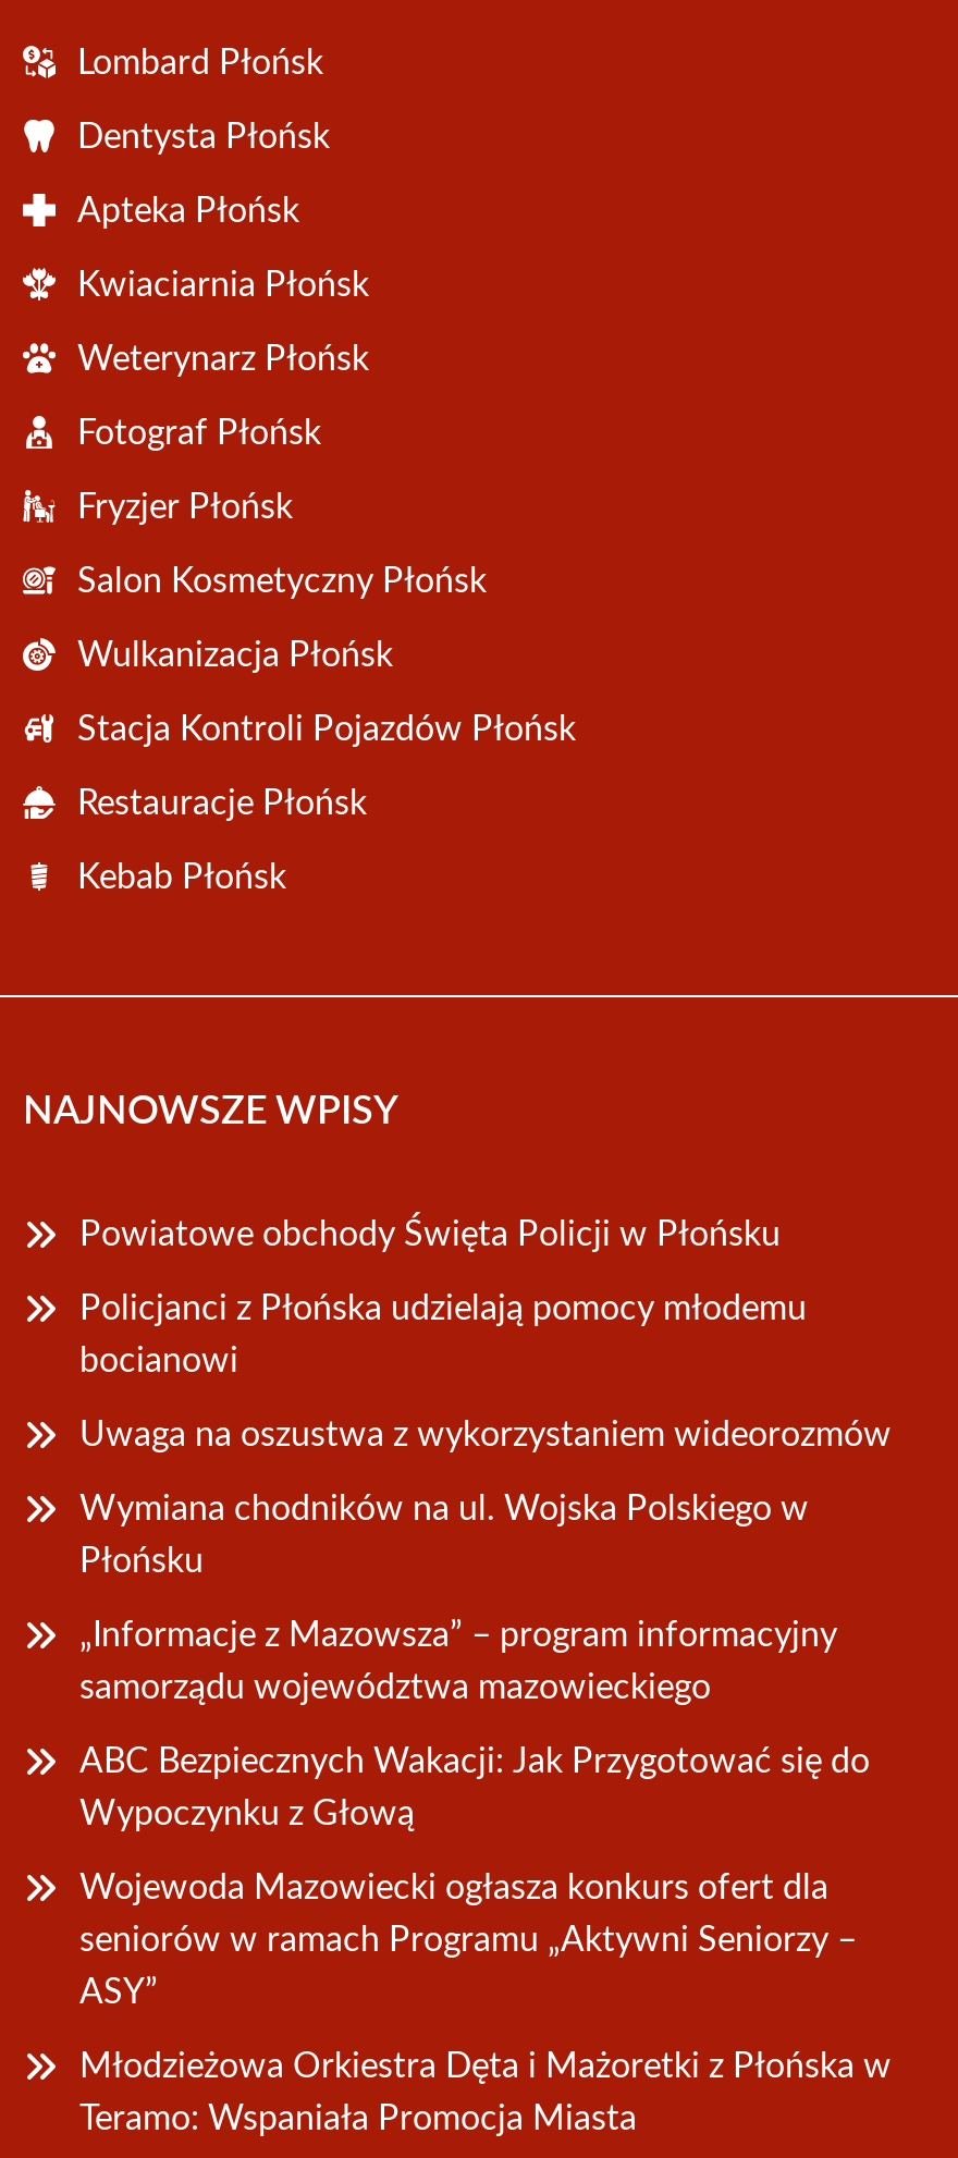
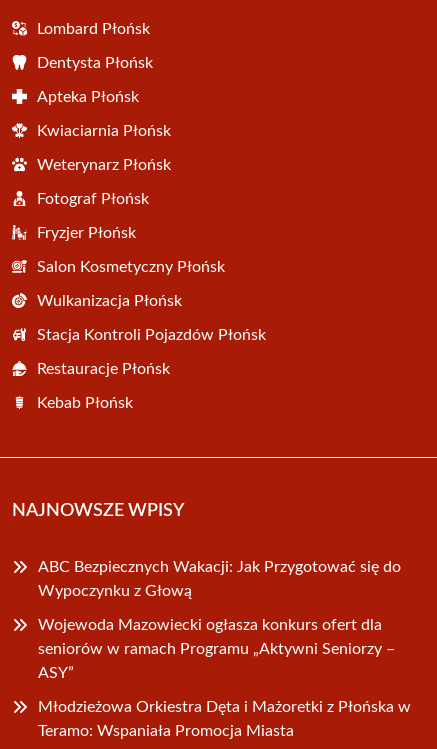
- Powiatowe obchody Święta Policji w Płońsku
- Policjanci z Płońska udzielają pomocy młodemu
- bocianowi
- Uwaga na oszustwa z wykorzystaniem wideorozmów
- Wymiana chodników na ul. Wojska Polskiego w
- Płońsku
- „Informacje z Mazowsza” – program informacyjny
- samorządu województwa mazowieckiego
